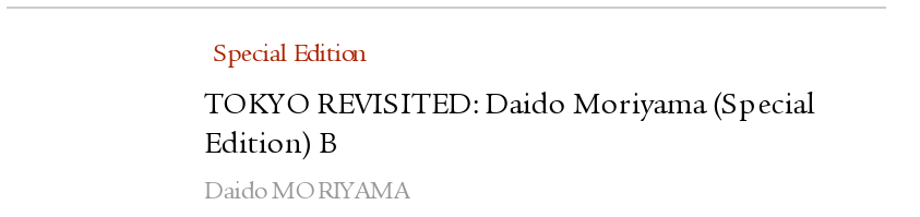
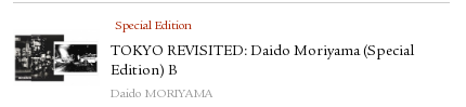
+ [image]
